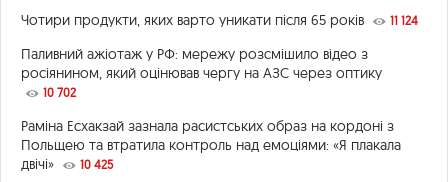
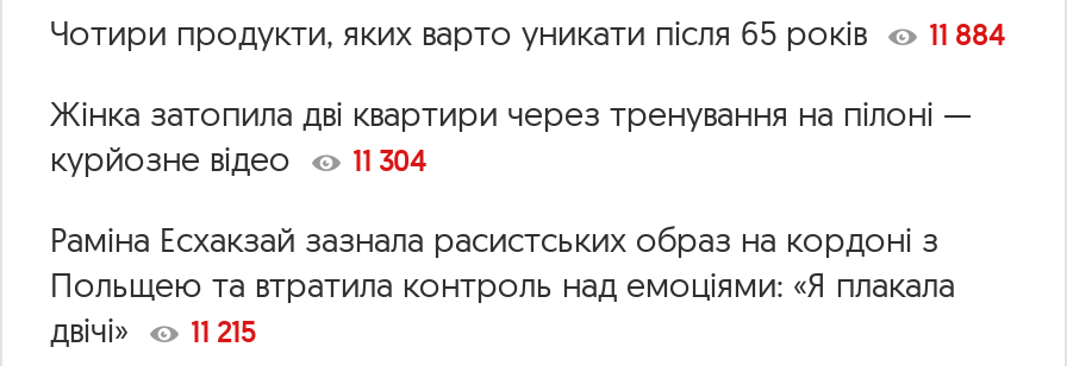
- Чотири продукти, яких варто уникати після 65 років 11 124
+ Чотири продукти, яких варто уникати після 65 років 11 884

- Паливний ажіотаж у РФ: мережу розсмішило відео з
- росіянином, який оцінював чергу на АЗС через оптику
- 10 702
+ Жінка затопила дві квартири через тренування на пілоні —
+ курйозне відео
+ 11 304

- двічі» 10 425
+ двічі» 11 215
